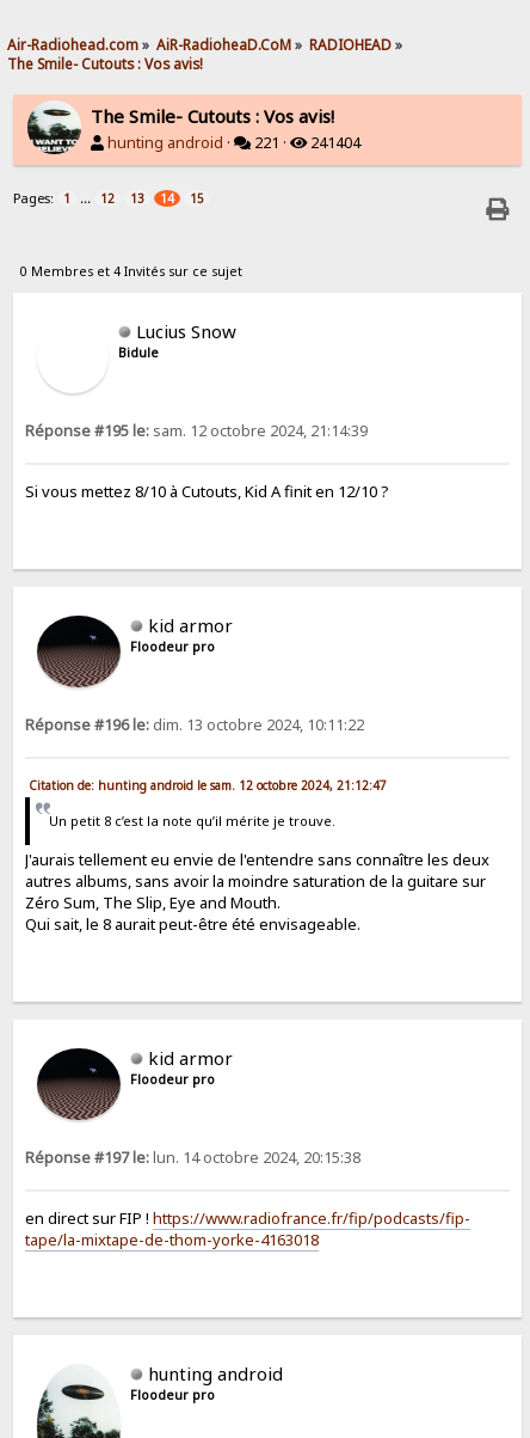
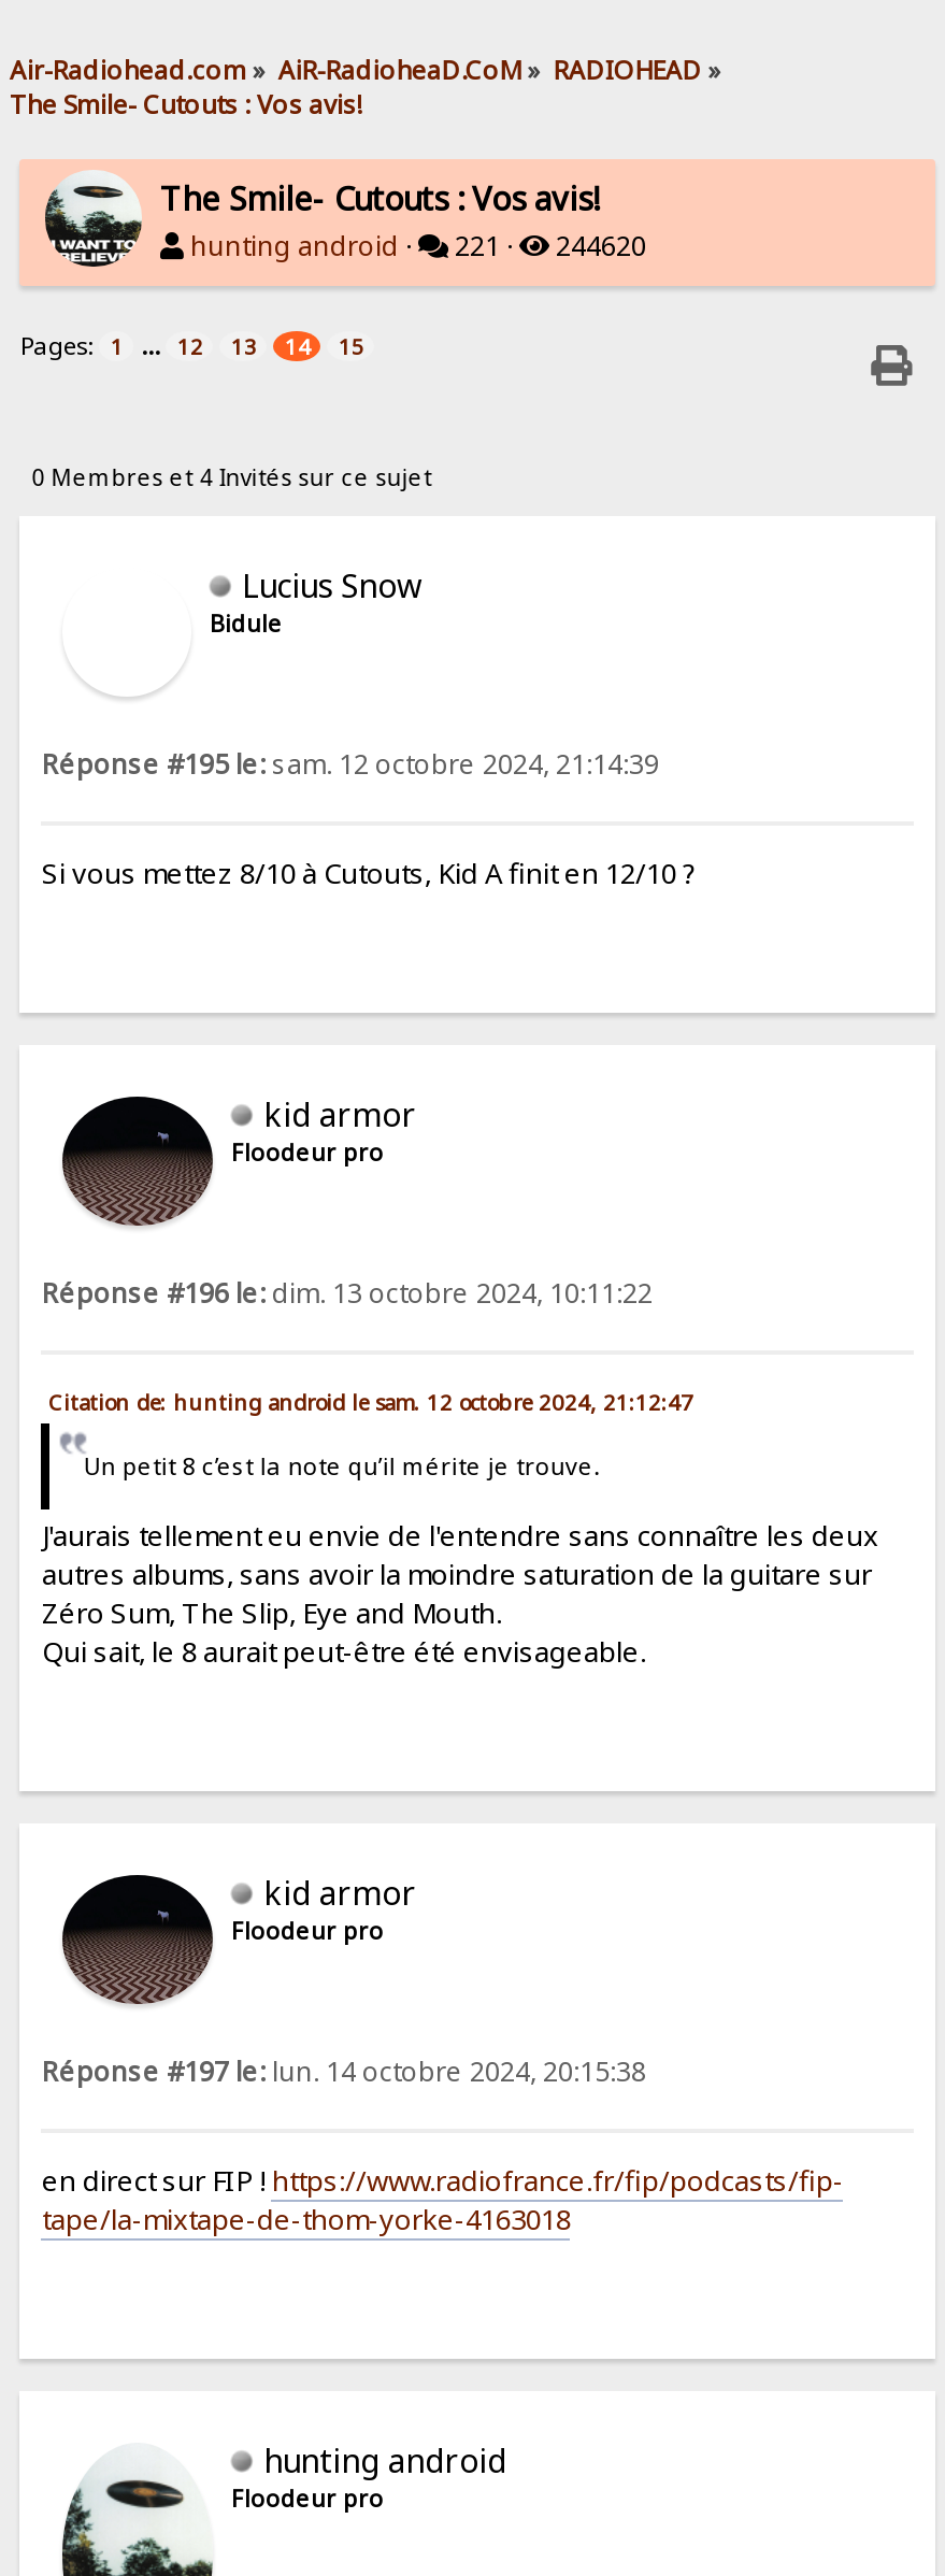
- 241404
+ 244620
